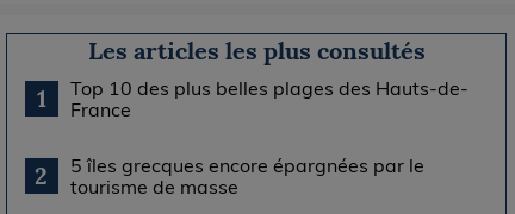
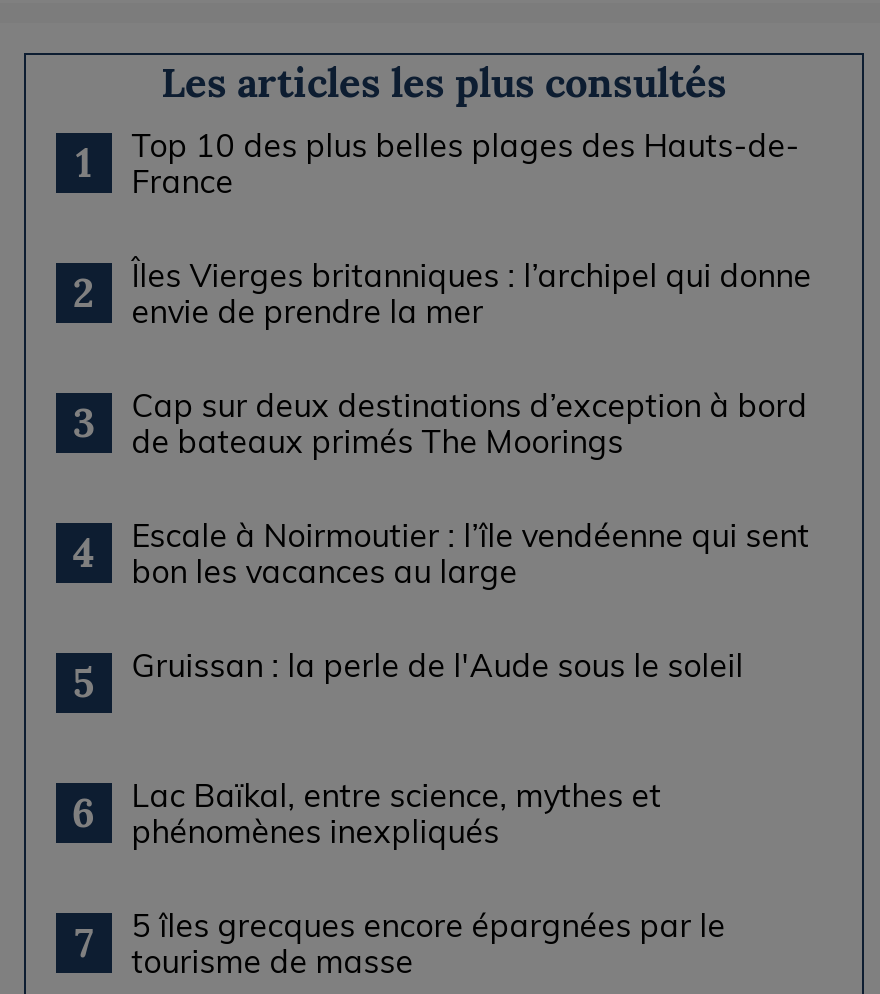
+ Îles Vierges britanniques : l’archipel qui donne
+ envie de prendre la mer
+ 3
+ Cap sur deux destinations d’exception à bord
+ de bateaux primés The Moorings
+ 4
+ Escale à Noirmoutier : l’île vendéenne qui sent
+ bon les vacances au large
+ 5
+ Gruissan : la perle de l'Aude sous le soleil
+ 6
+ Lac Baïkal, entre science, mythes et
+ phénomènes inexpliqués
+ 7
